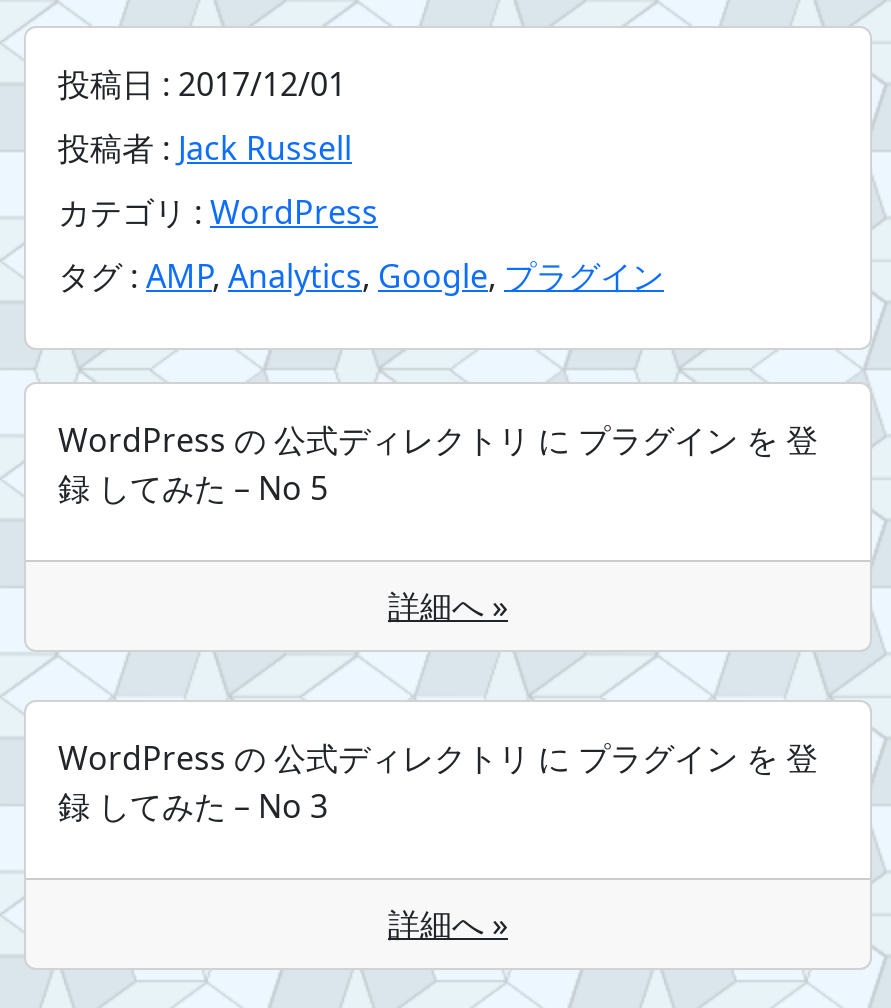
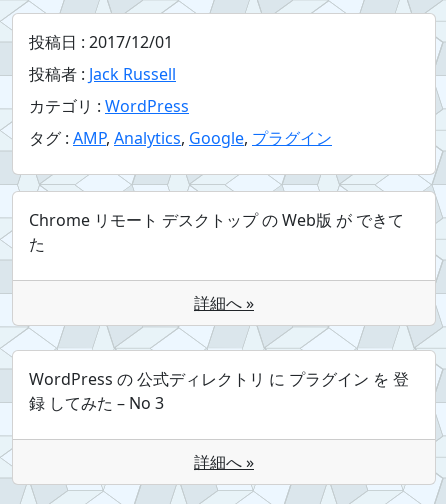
- WordPress の 公式ディレクトリ に プラグイン を 登
- 録 してみた – No 5
+ Chrome リモート デスクトップ の Web版 が できて
+ た
